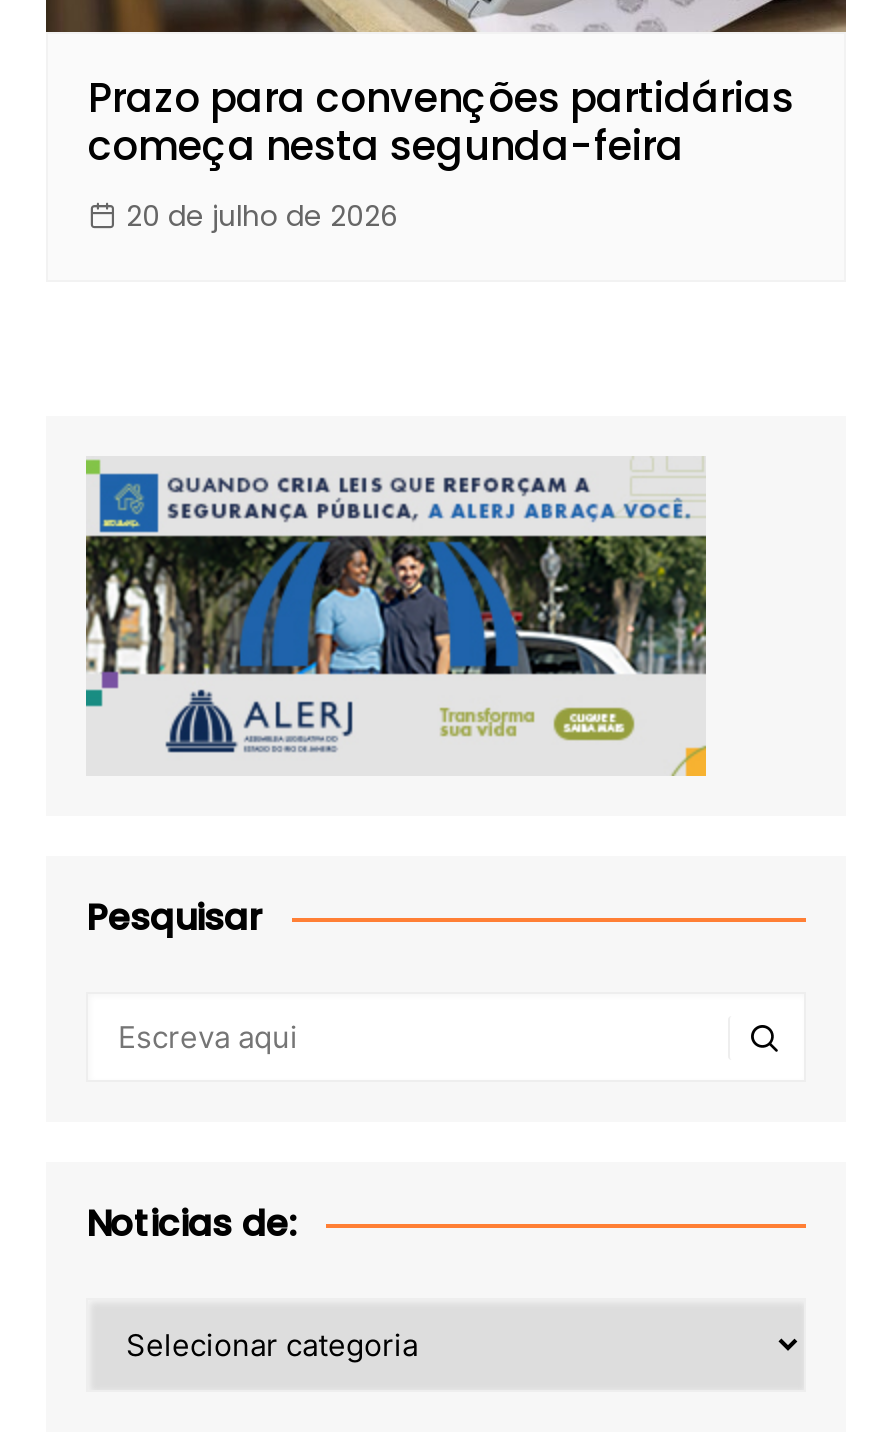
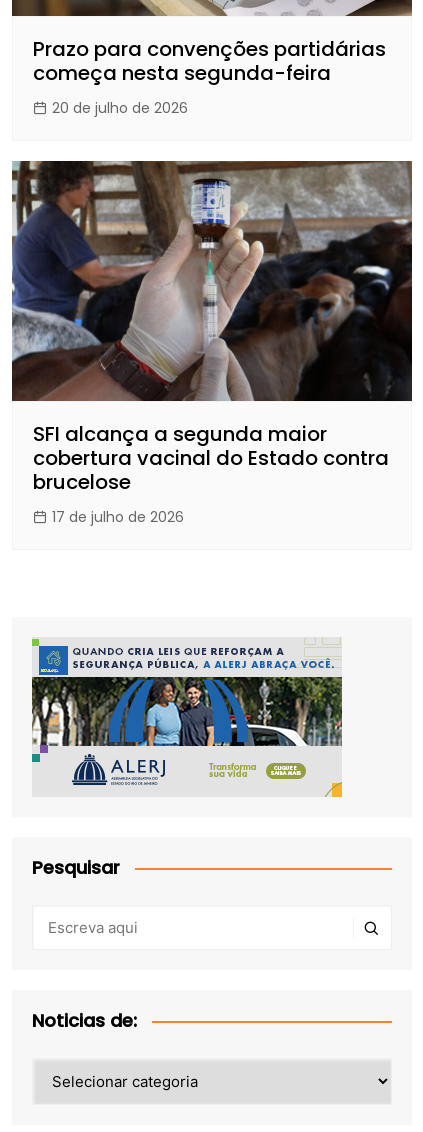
+ [image]
+ SFI alcança a segunda maior
+ cobertura vacinal do Estado contra
+ brucelose
+ 17 de julho de 2026
